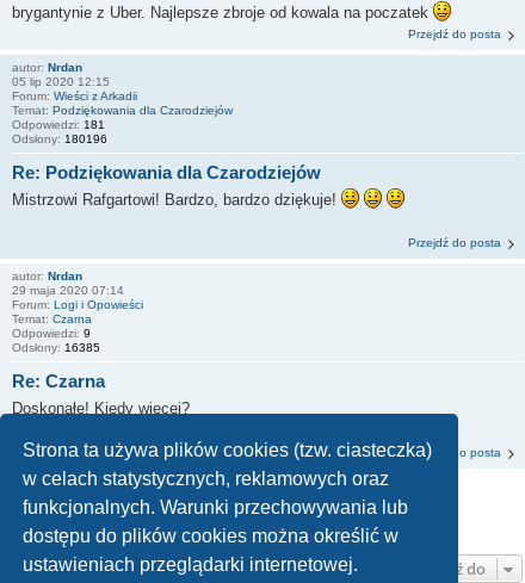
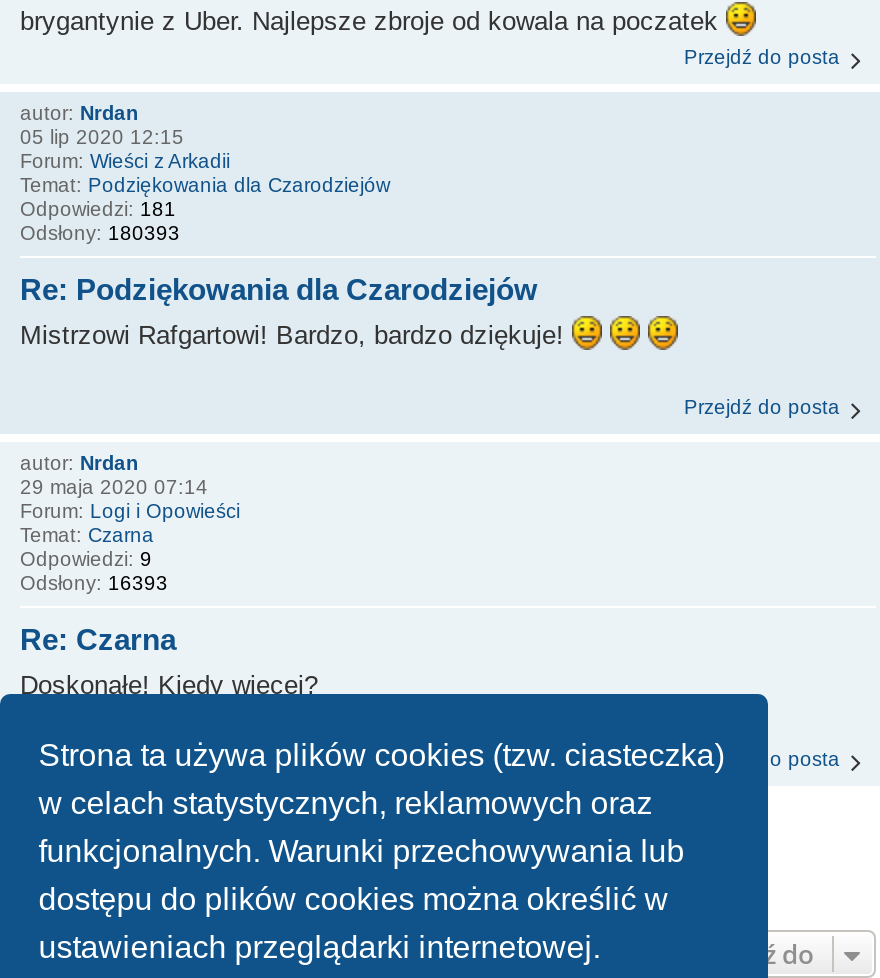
- Odsłony: 180196
+ Odsłony: 180393

- Odsłony: 16385
+ Odsłony: 16393
